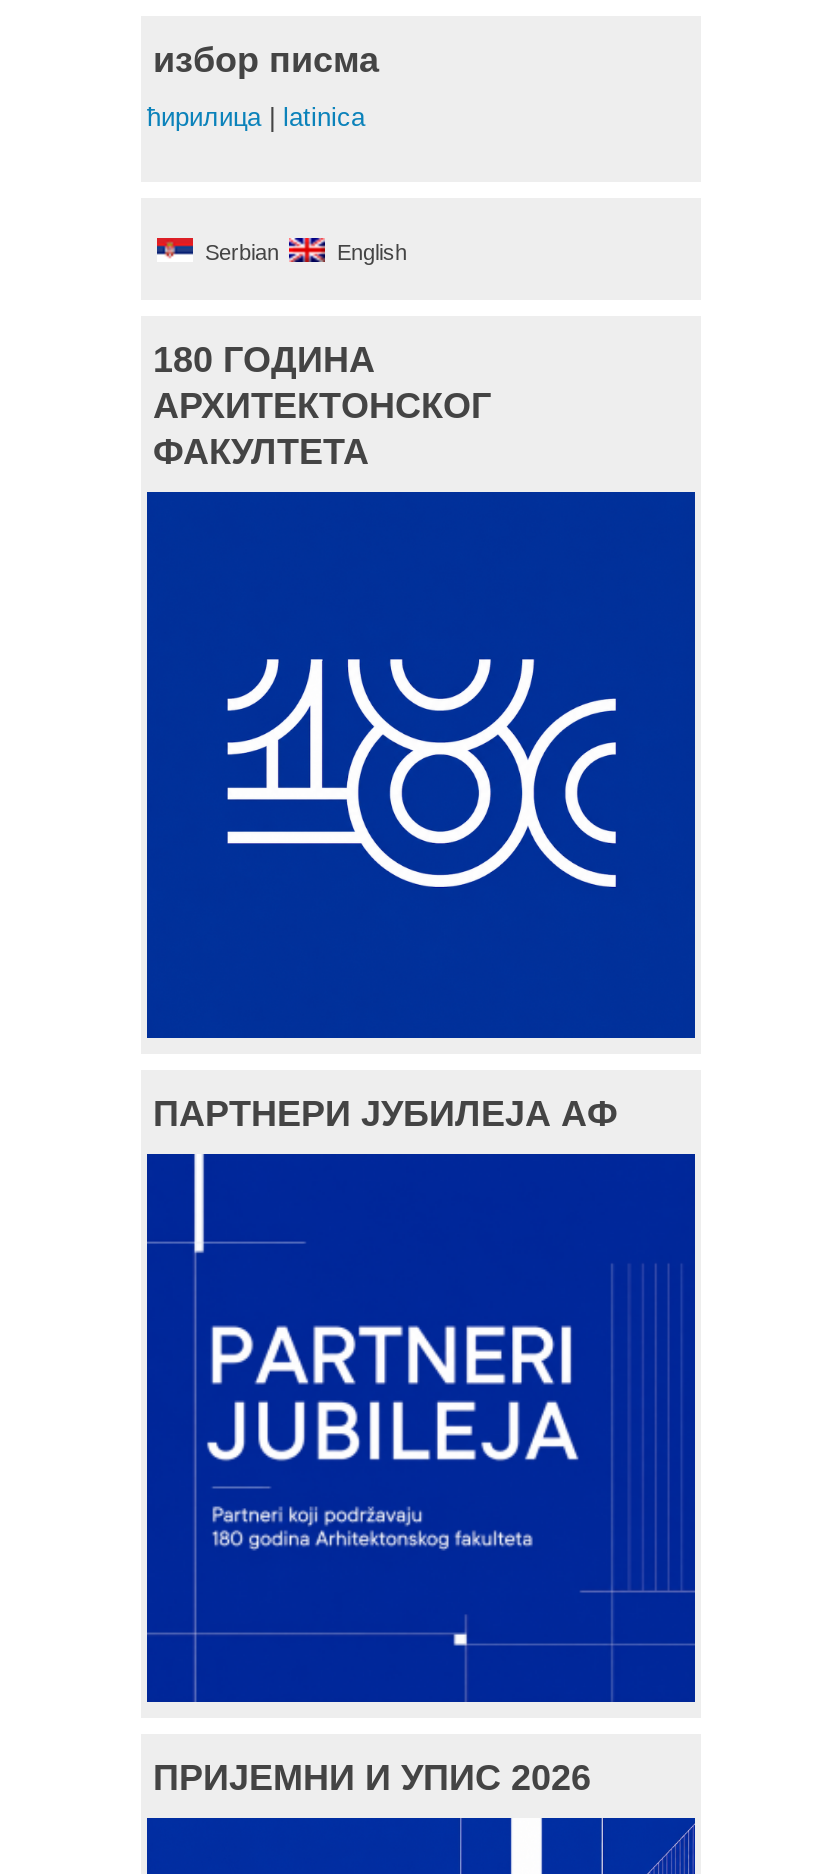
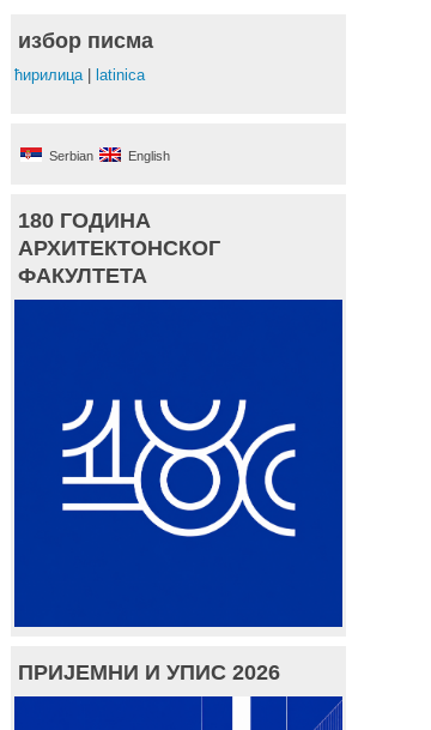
- ПАРТНЕРИ ЈУБИЛЕЈА АФ

- [image]
